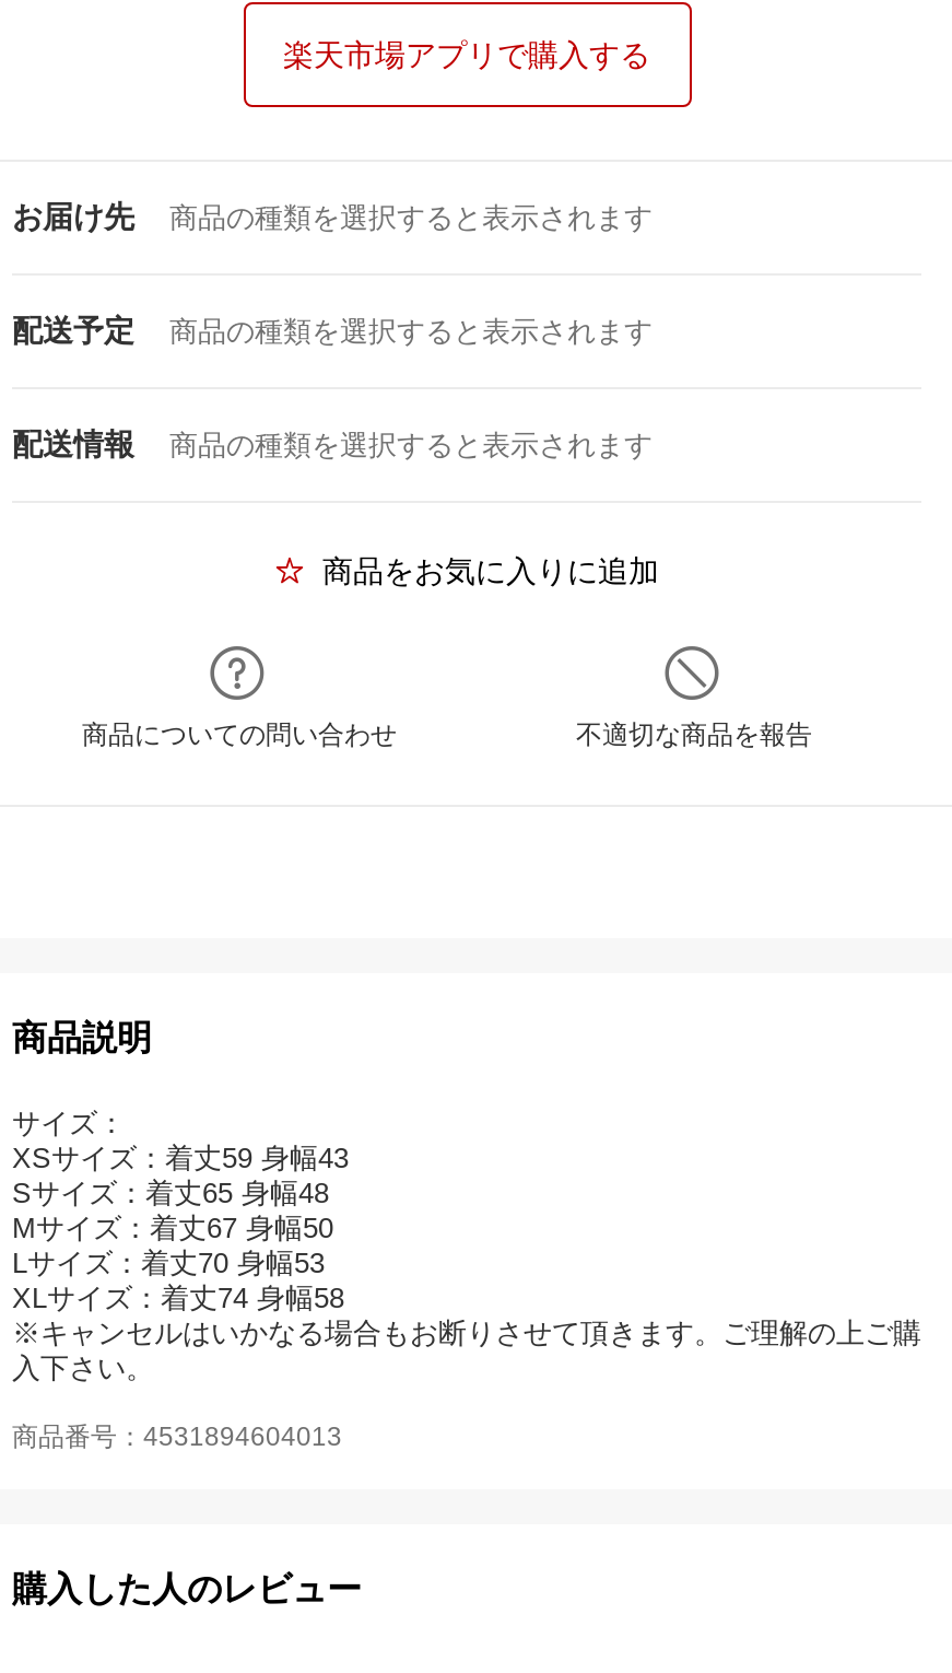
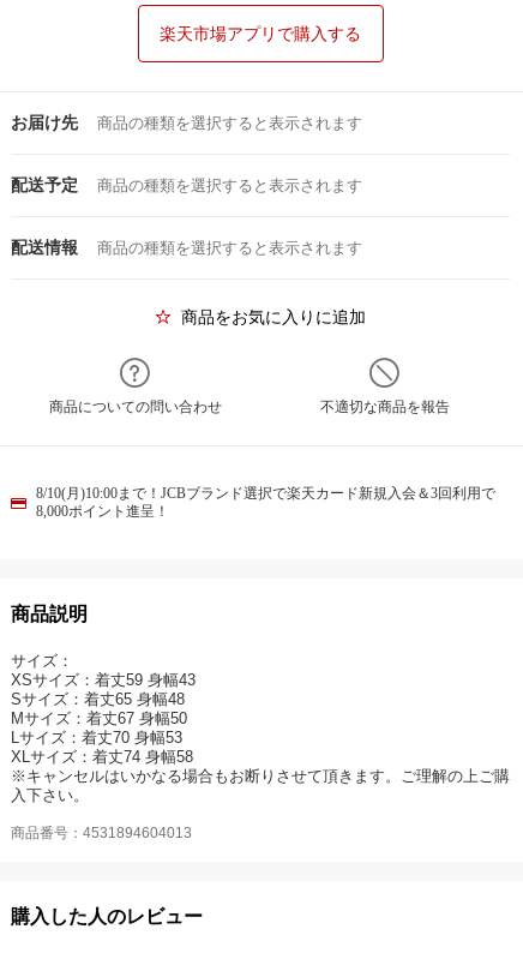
+ 8/10(月)10:00まで！JCBブランド選択で楽天カード新規入会＆3回利用で
+ 8,000ポイント進呈！
